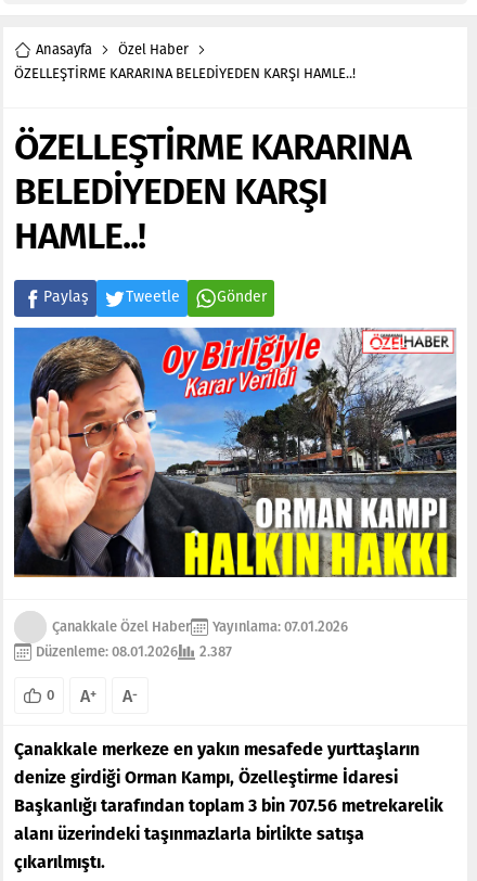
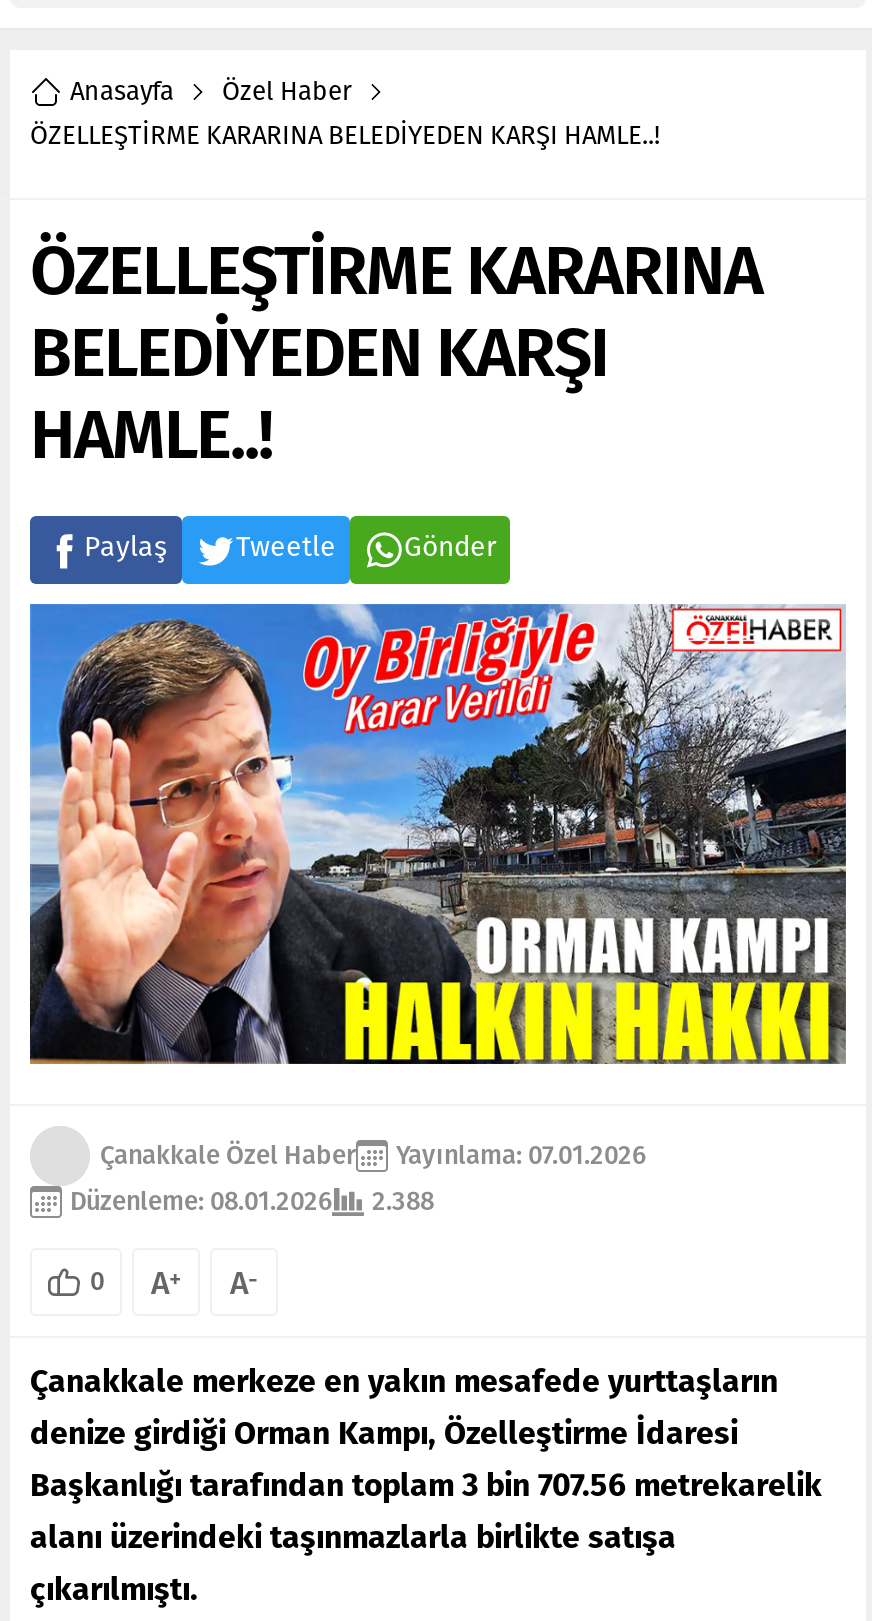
- Düzenleme: 08.01.2026 2.387
+ Düzenleme: 08.01.2026 2.388
